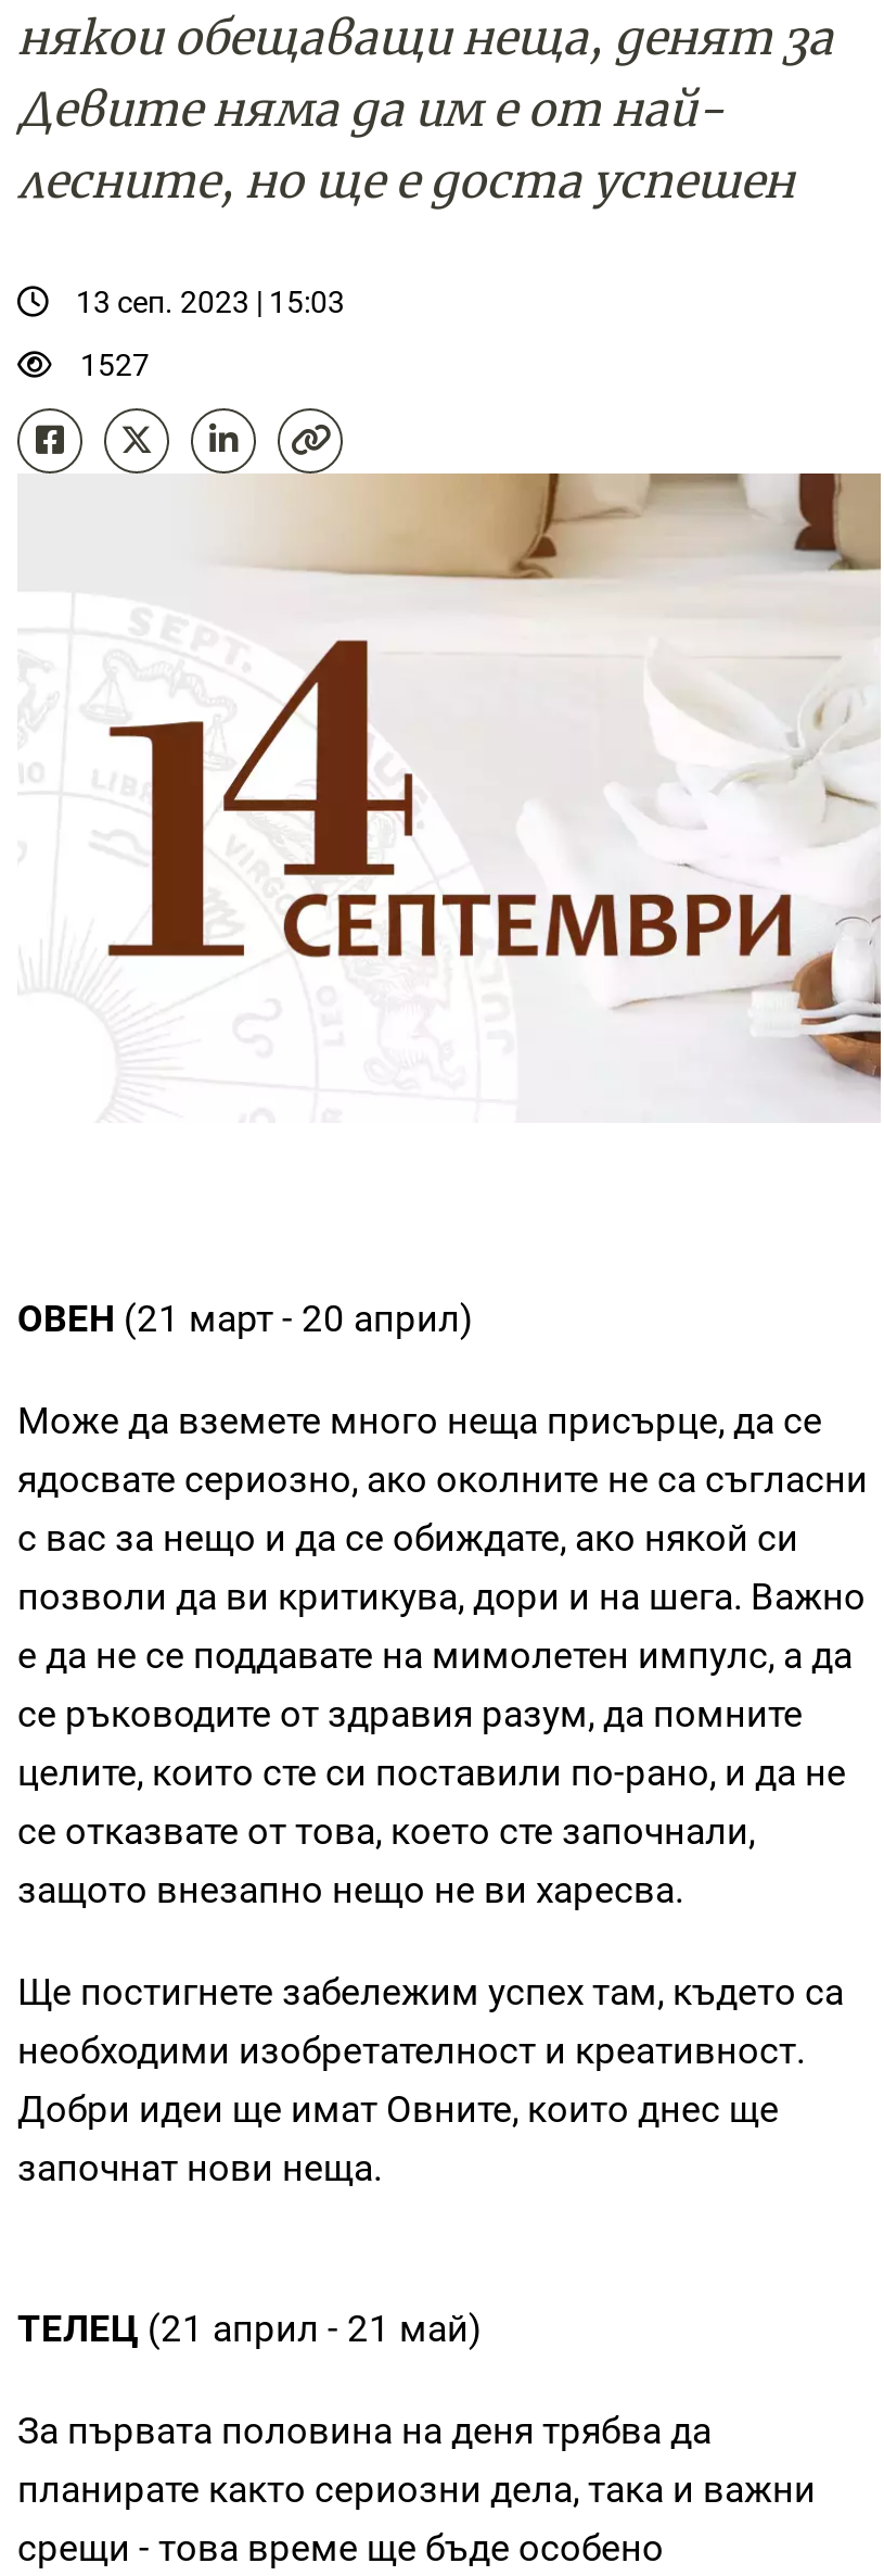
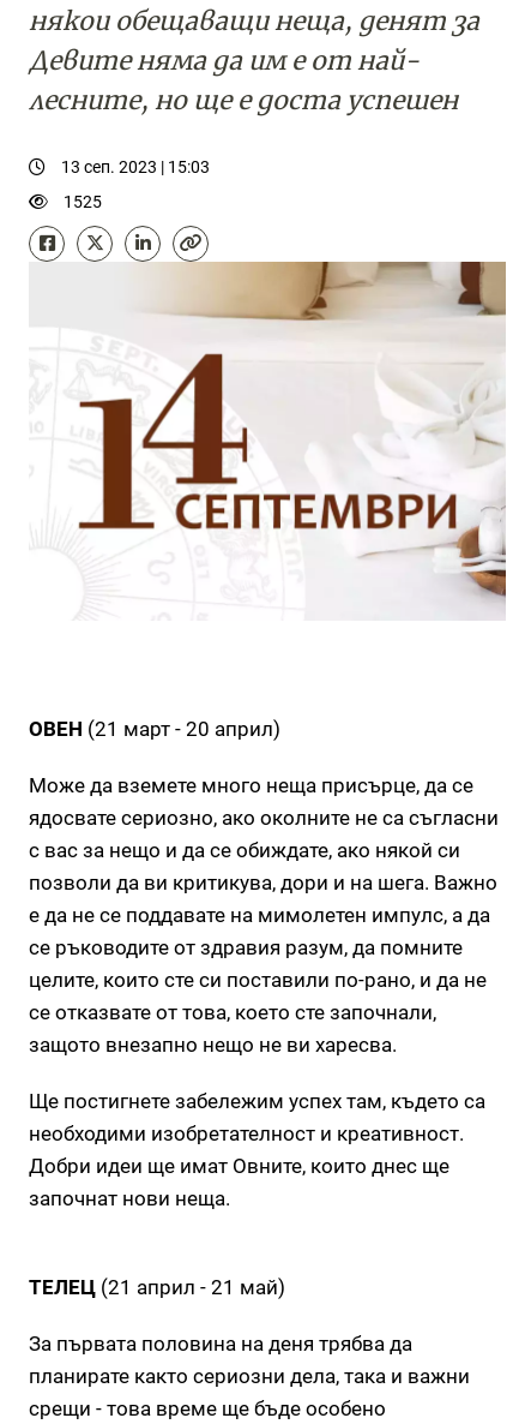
- 1527
+ 1525
